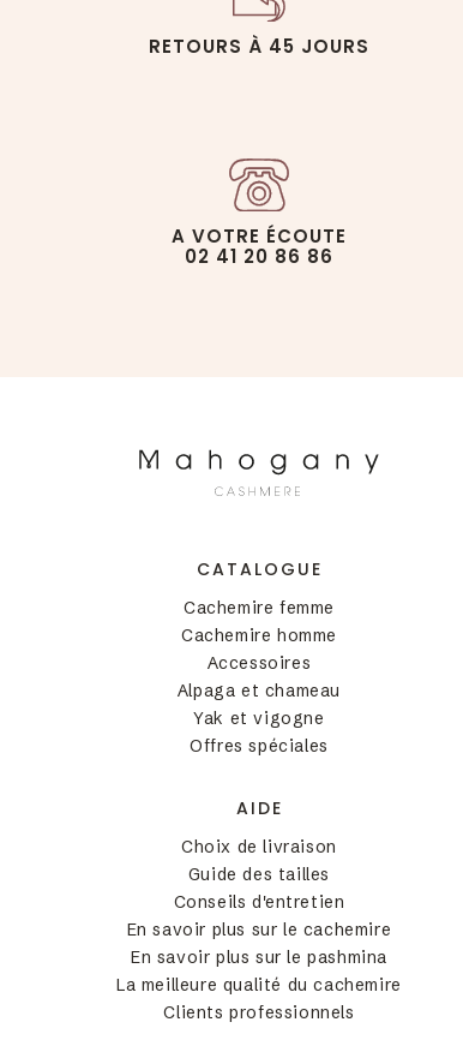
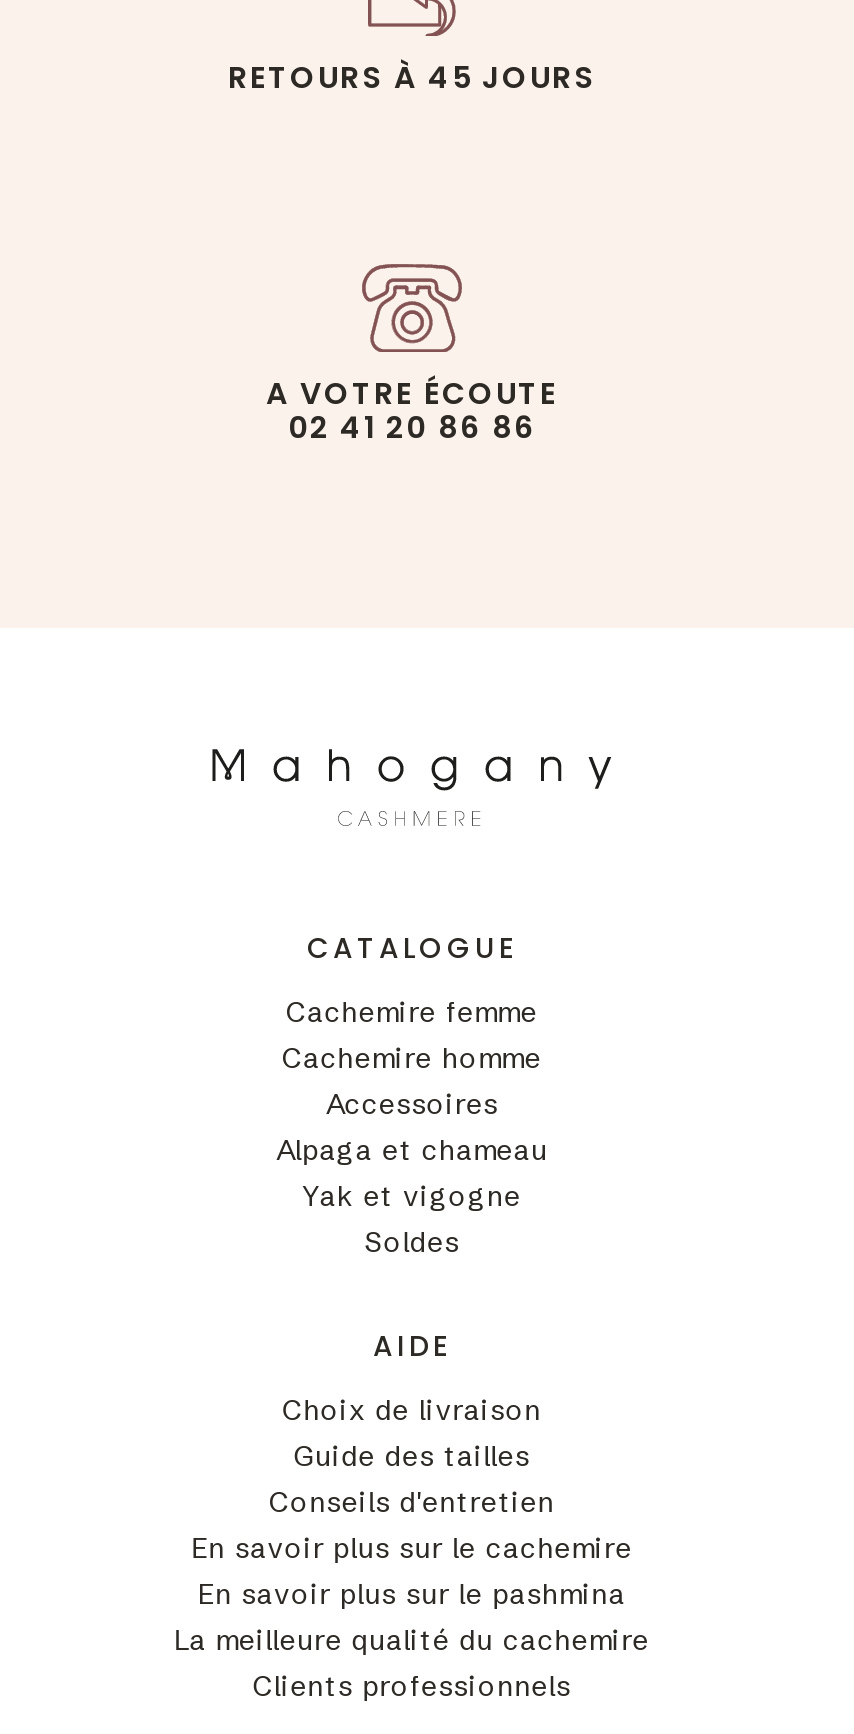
- Offres spéciales
+ Soldes
